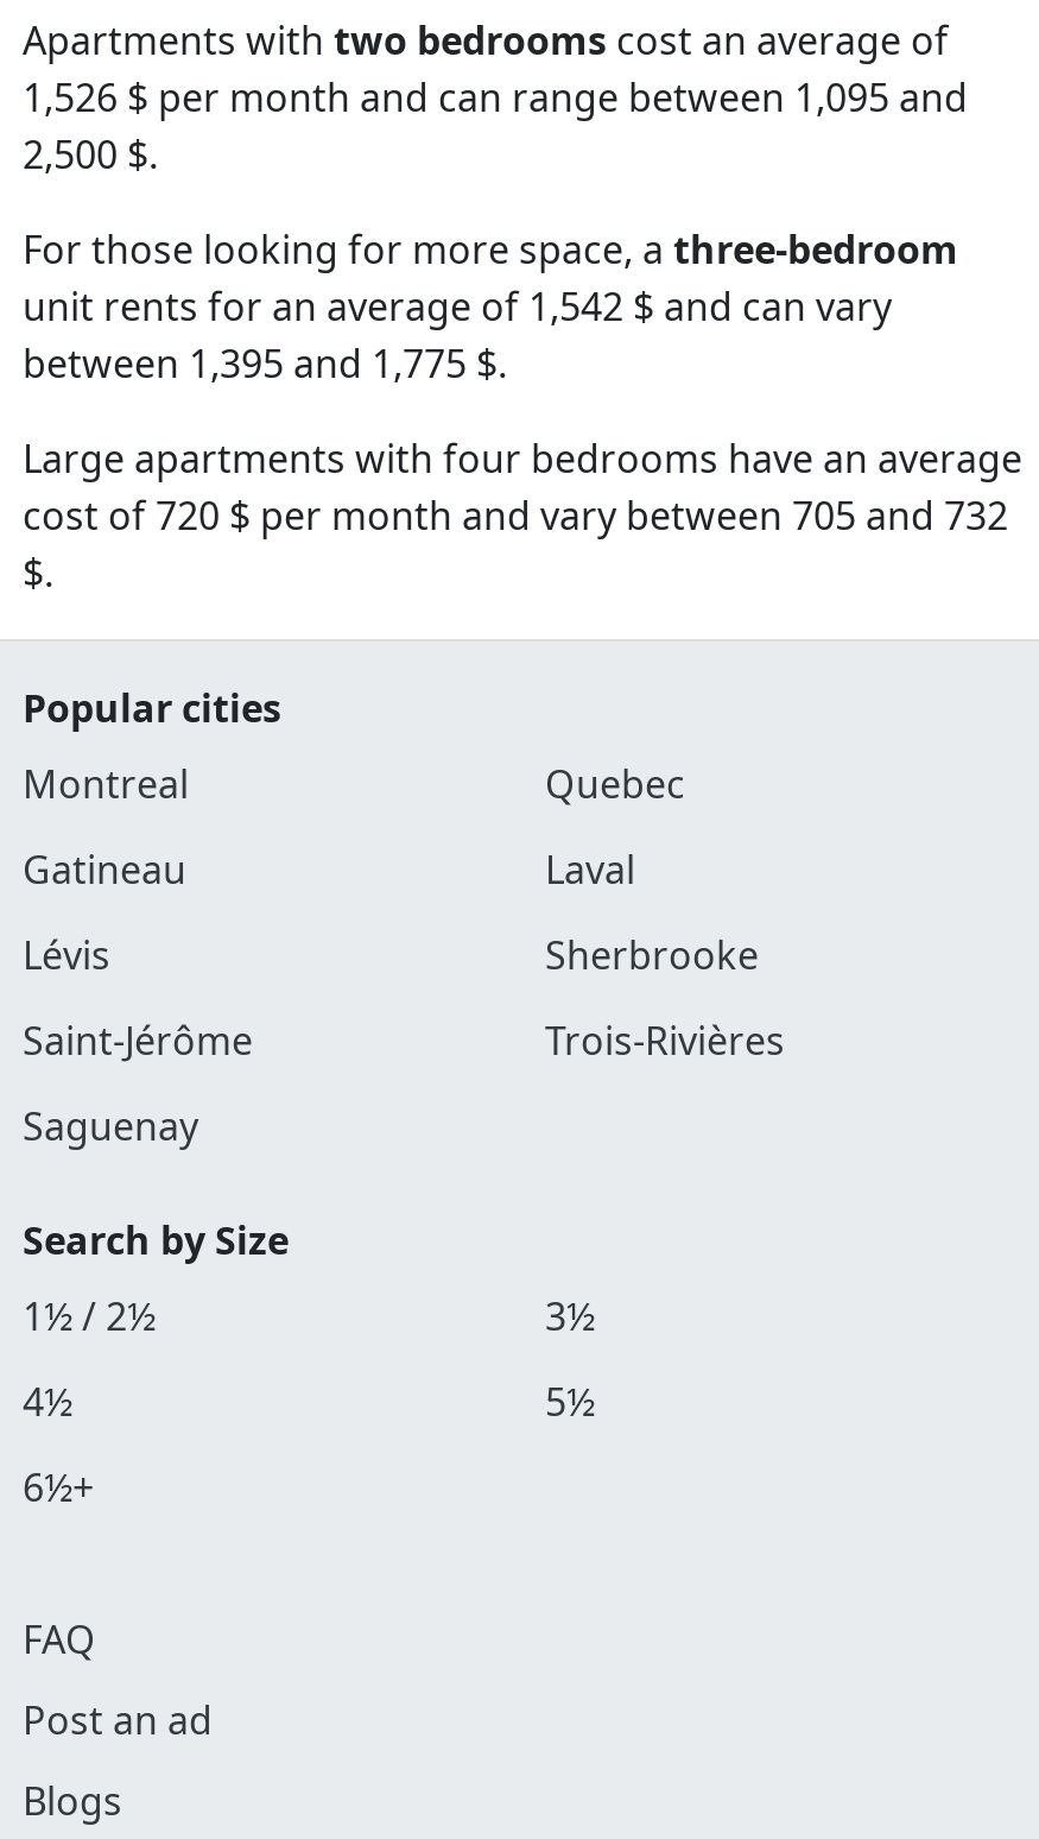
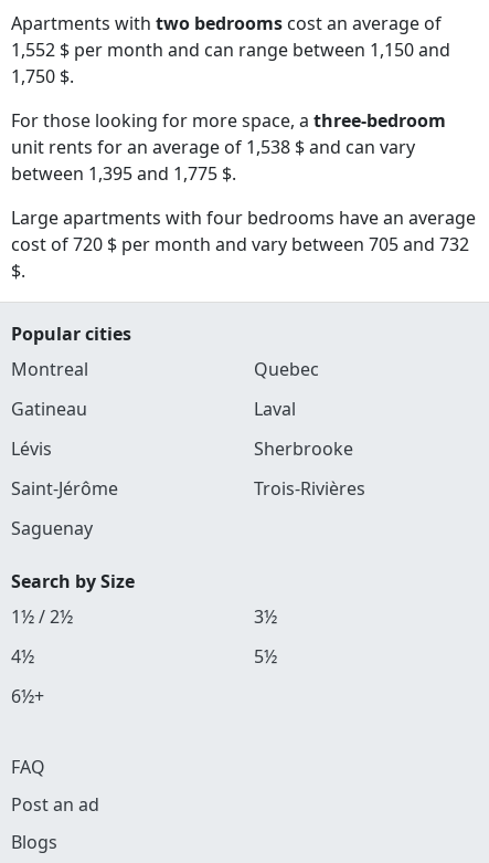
- 1,526 $ per month and can range between 1,095 and
+ 1,552 $ per month and can range between 1,150 and

- 2,500 $.
+ 1,750 $.

- unit rents for an average of 1,542 $ and can vary
+ unit rents for an average of 1,538 $ and can vary
